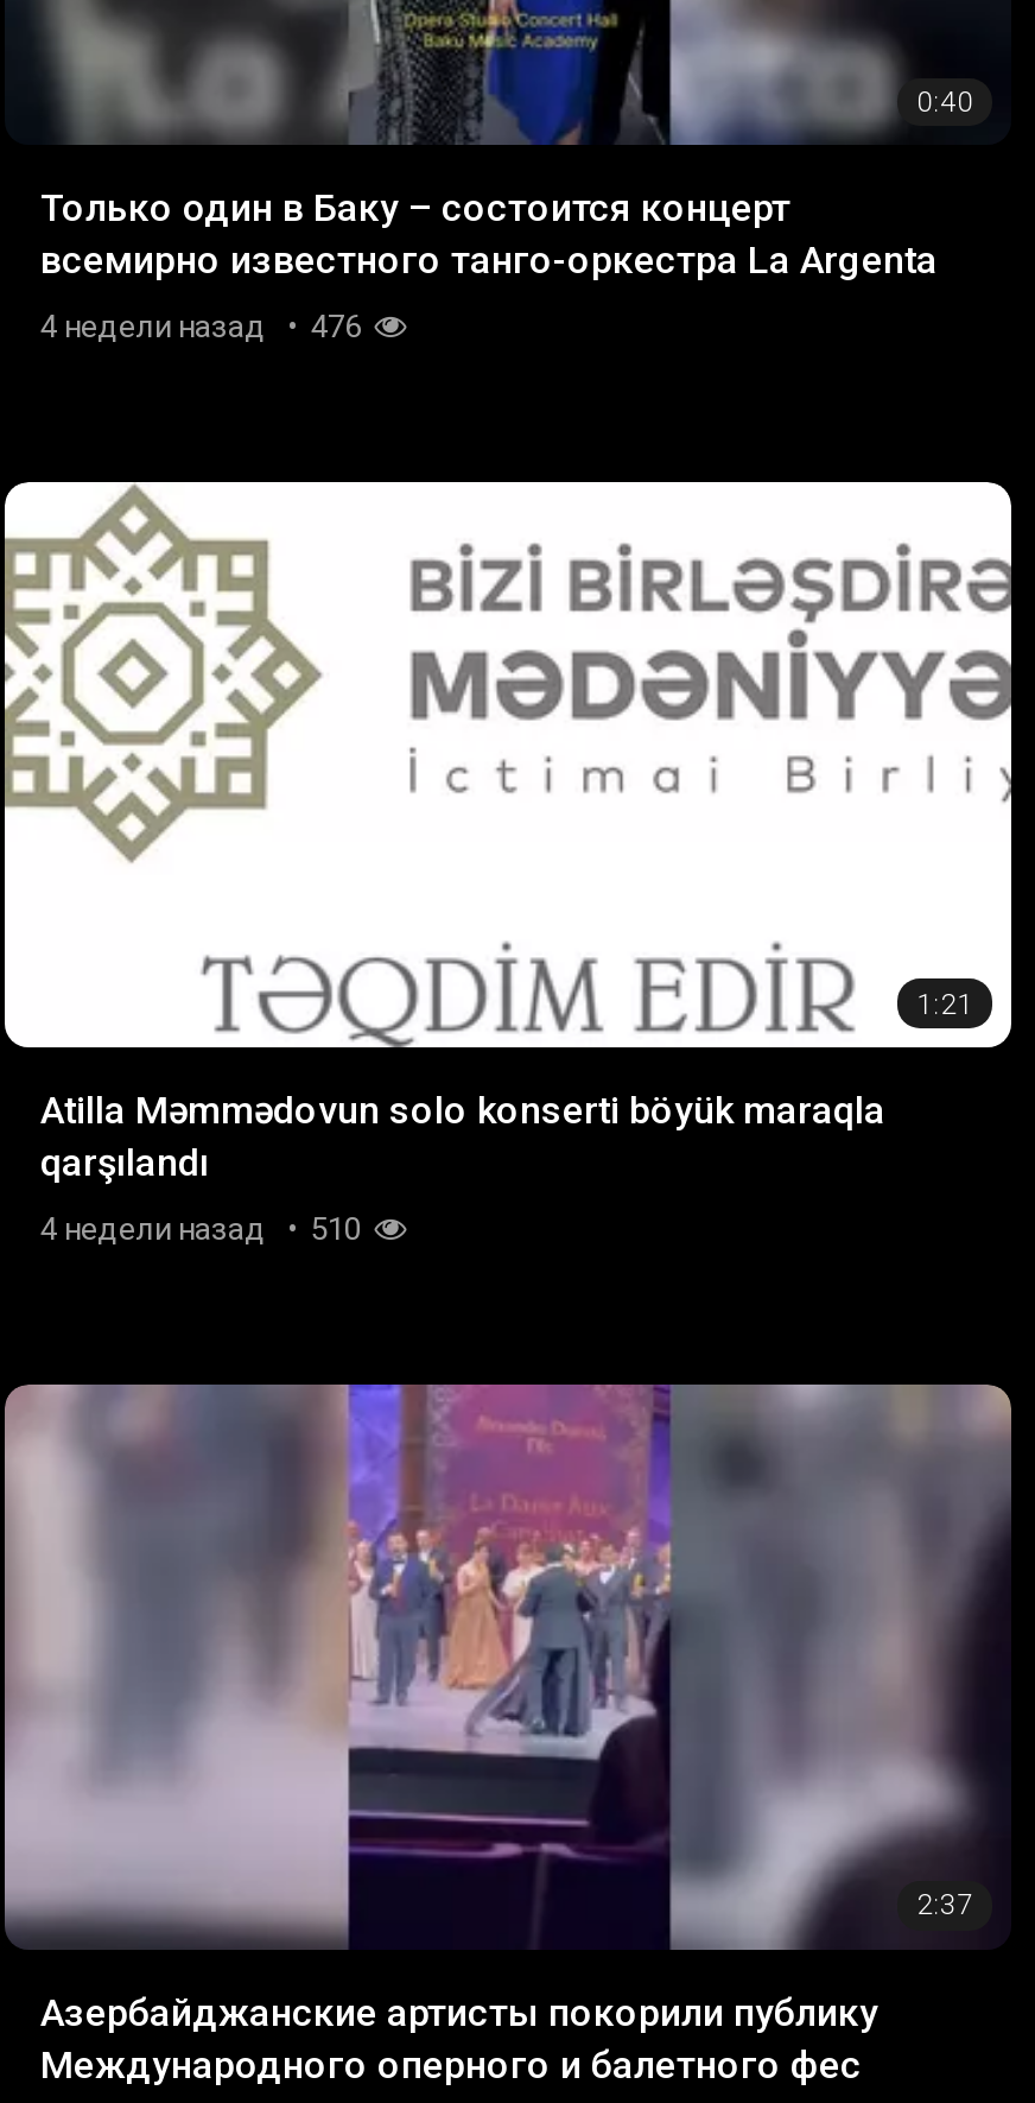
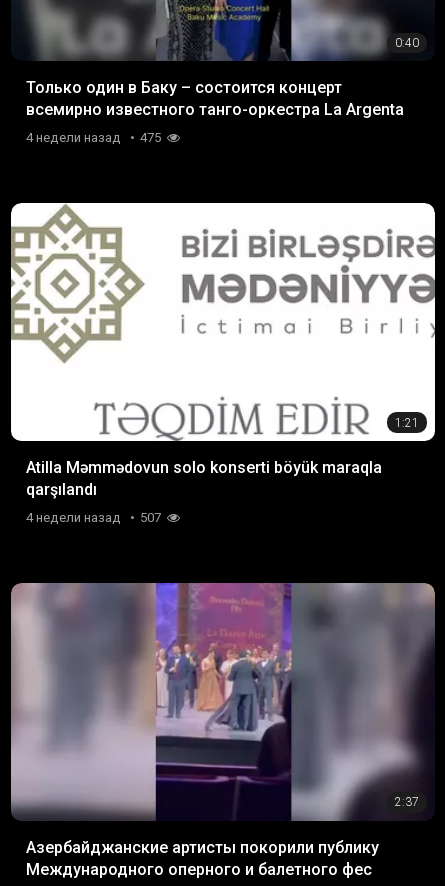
- 4 недели назад 476
+ 4 недели назад 475

- 4 недели назад 510
+ 4 недели назад 507
